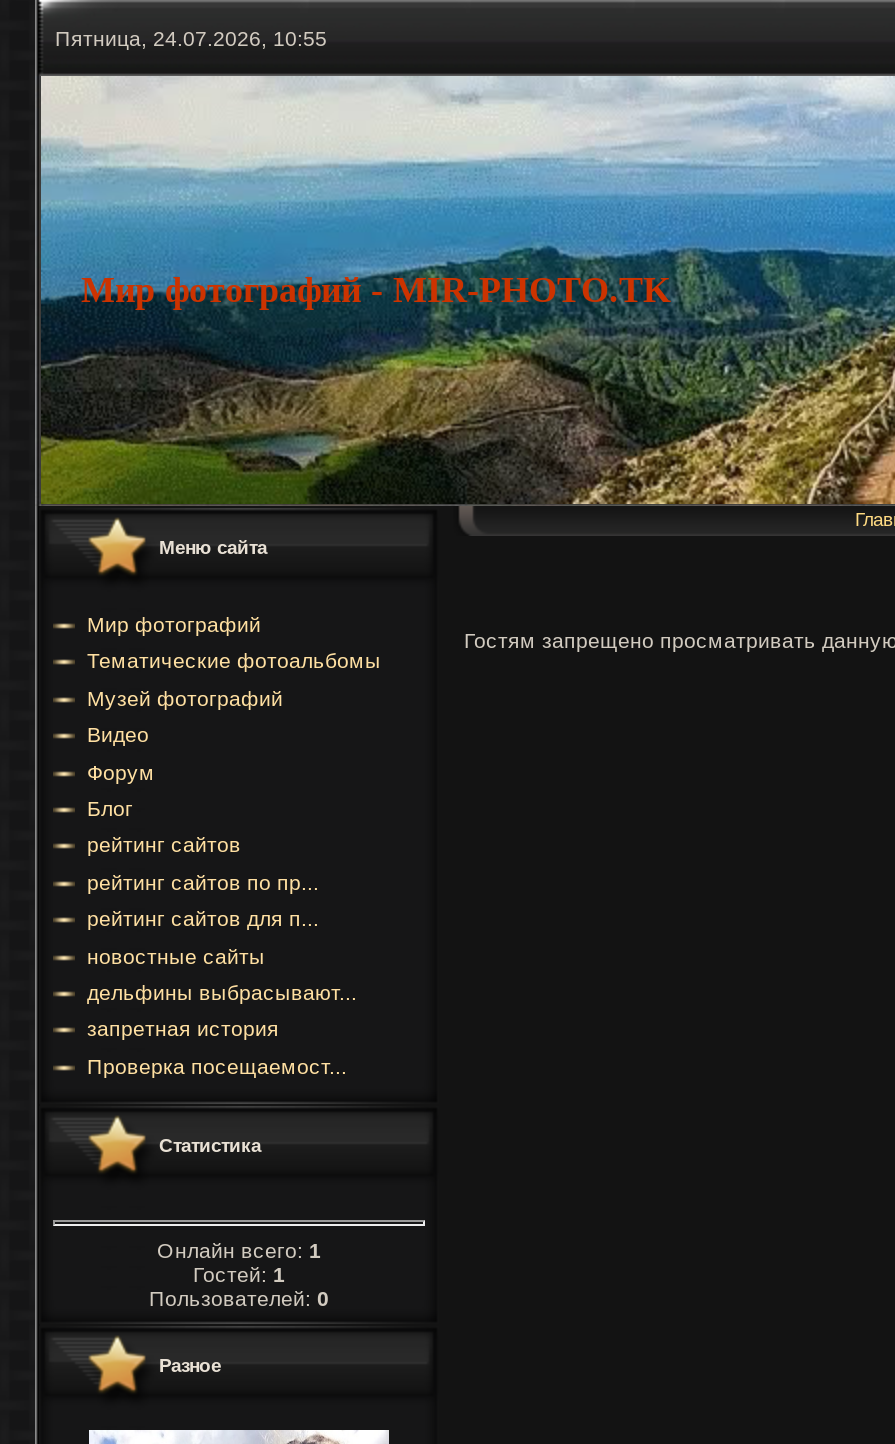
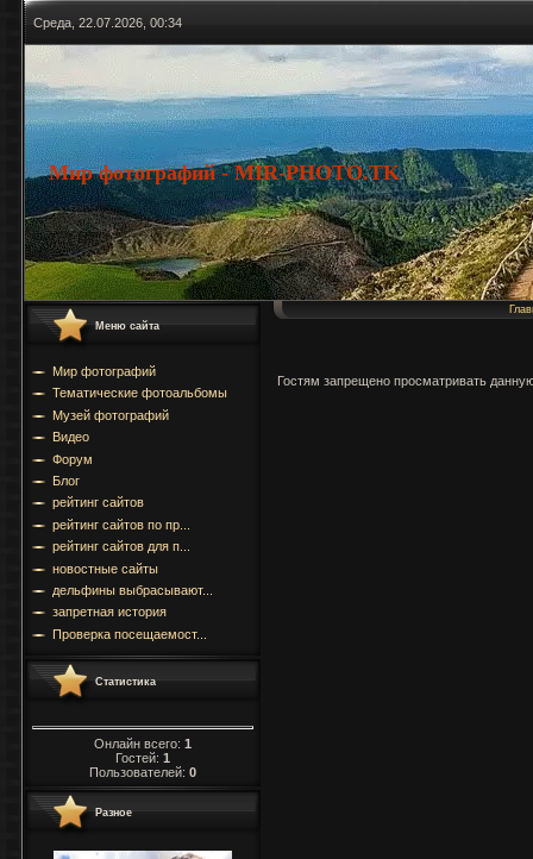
- Пятница, 24.07.2026, 10:55
+ Среда, 22.07.2026, 00:34
